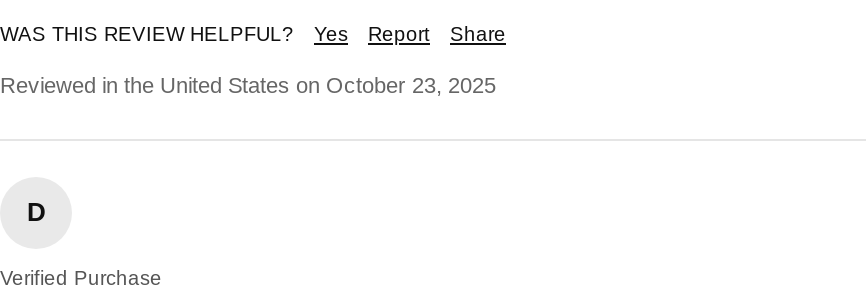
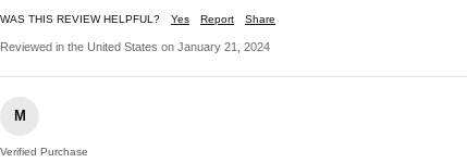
- Reviewed in the United States on October 23, 2025
+ Reviewed in the United States on January 21, 2024

- D
+ M
